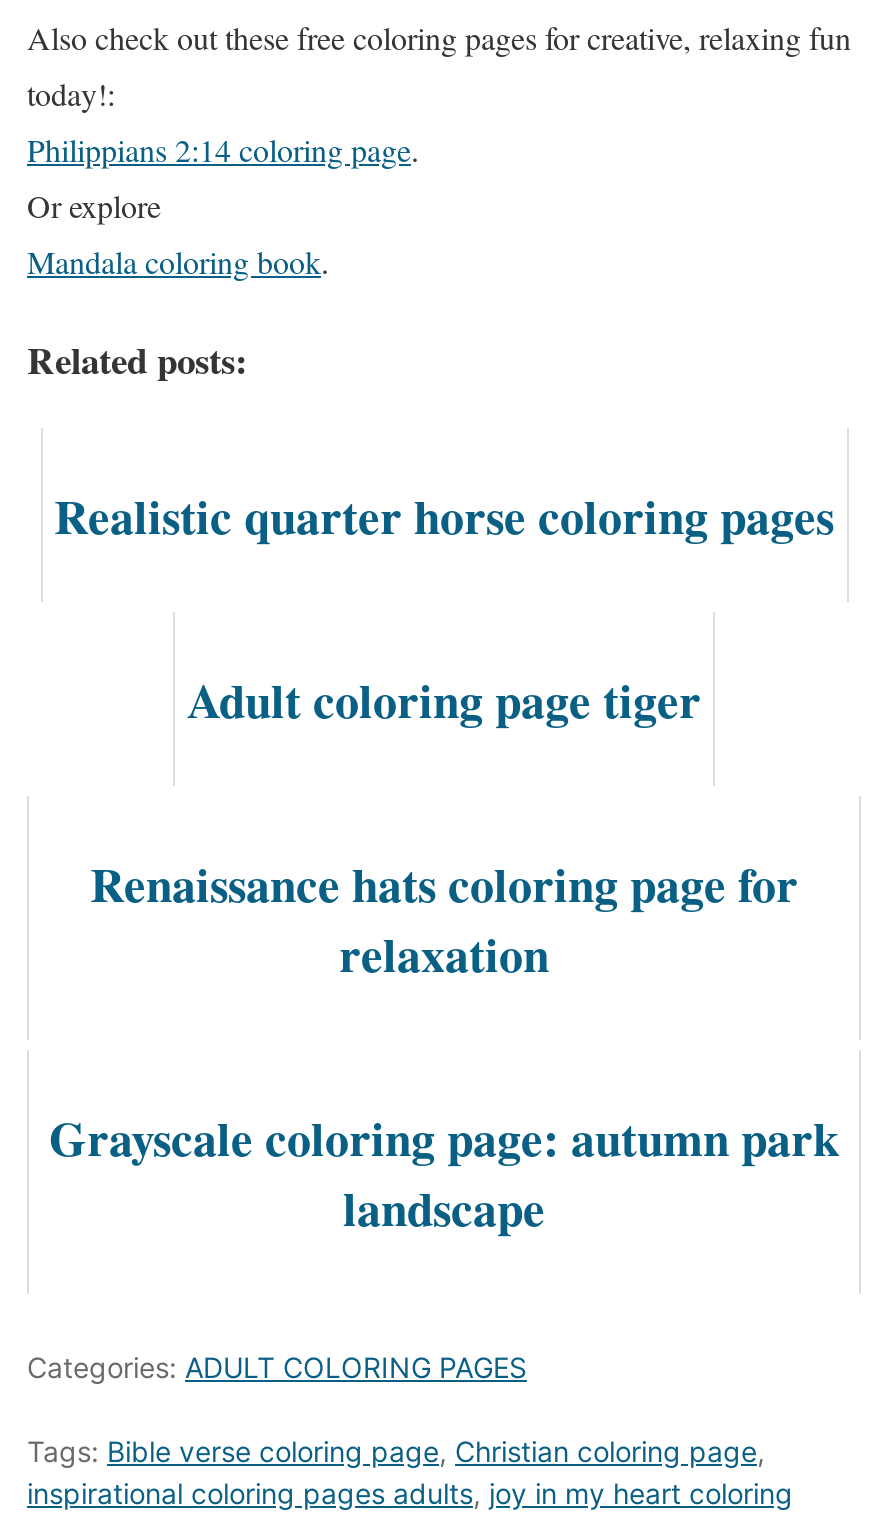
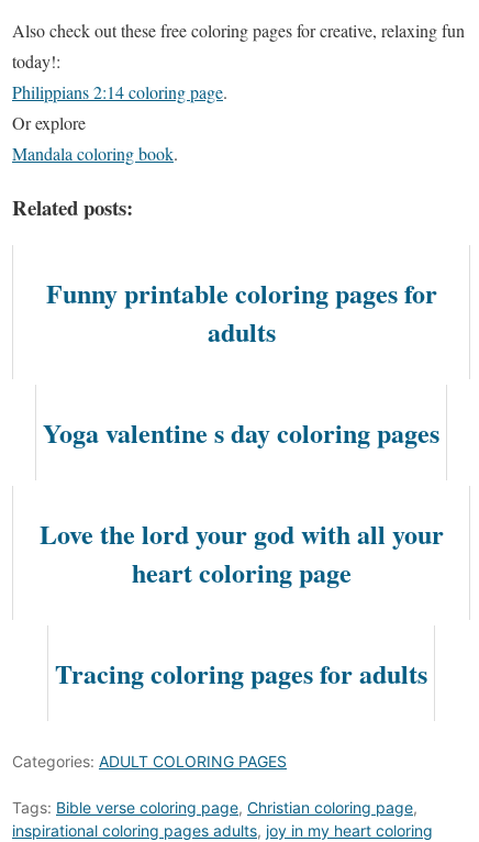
- Realistic quarter horse coloring pages
+ Funny printable coloring pages for
+ adults

- Adult coloring page tiger
+ Yoga valentine s day coloring pages

- Renaissance hats coloring page for
- relaxation
+ Love the lord your god with all your
+ heart coloring page

- Grayscale coloring page: autumn park
- landscape
+ Tracing coloring pages for adults
